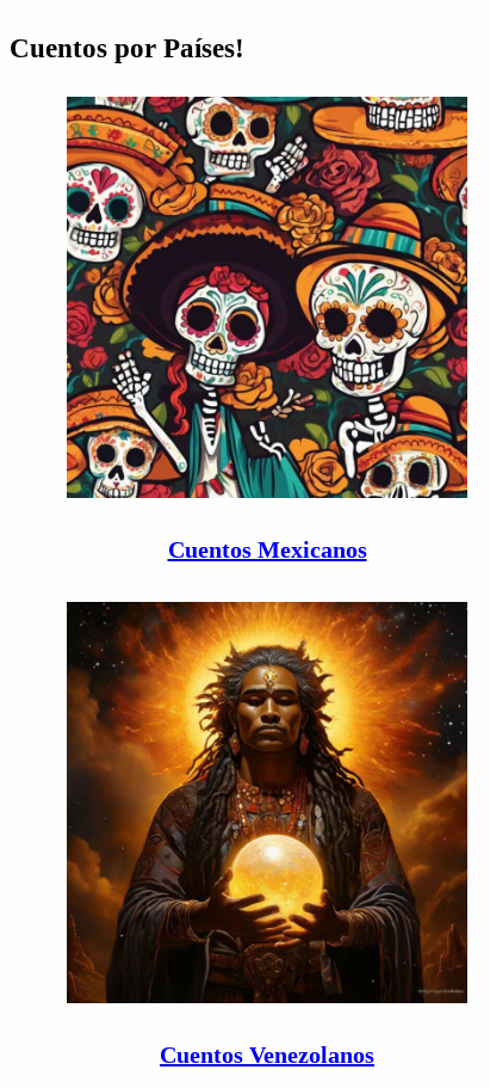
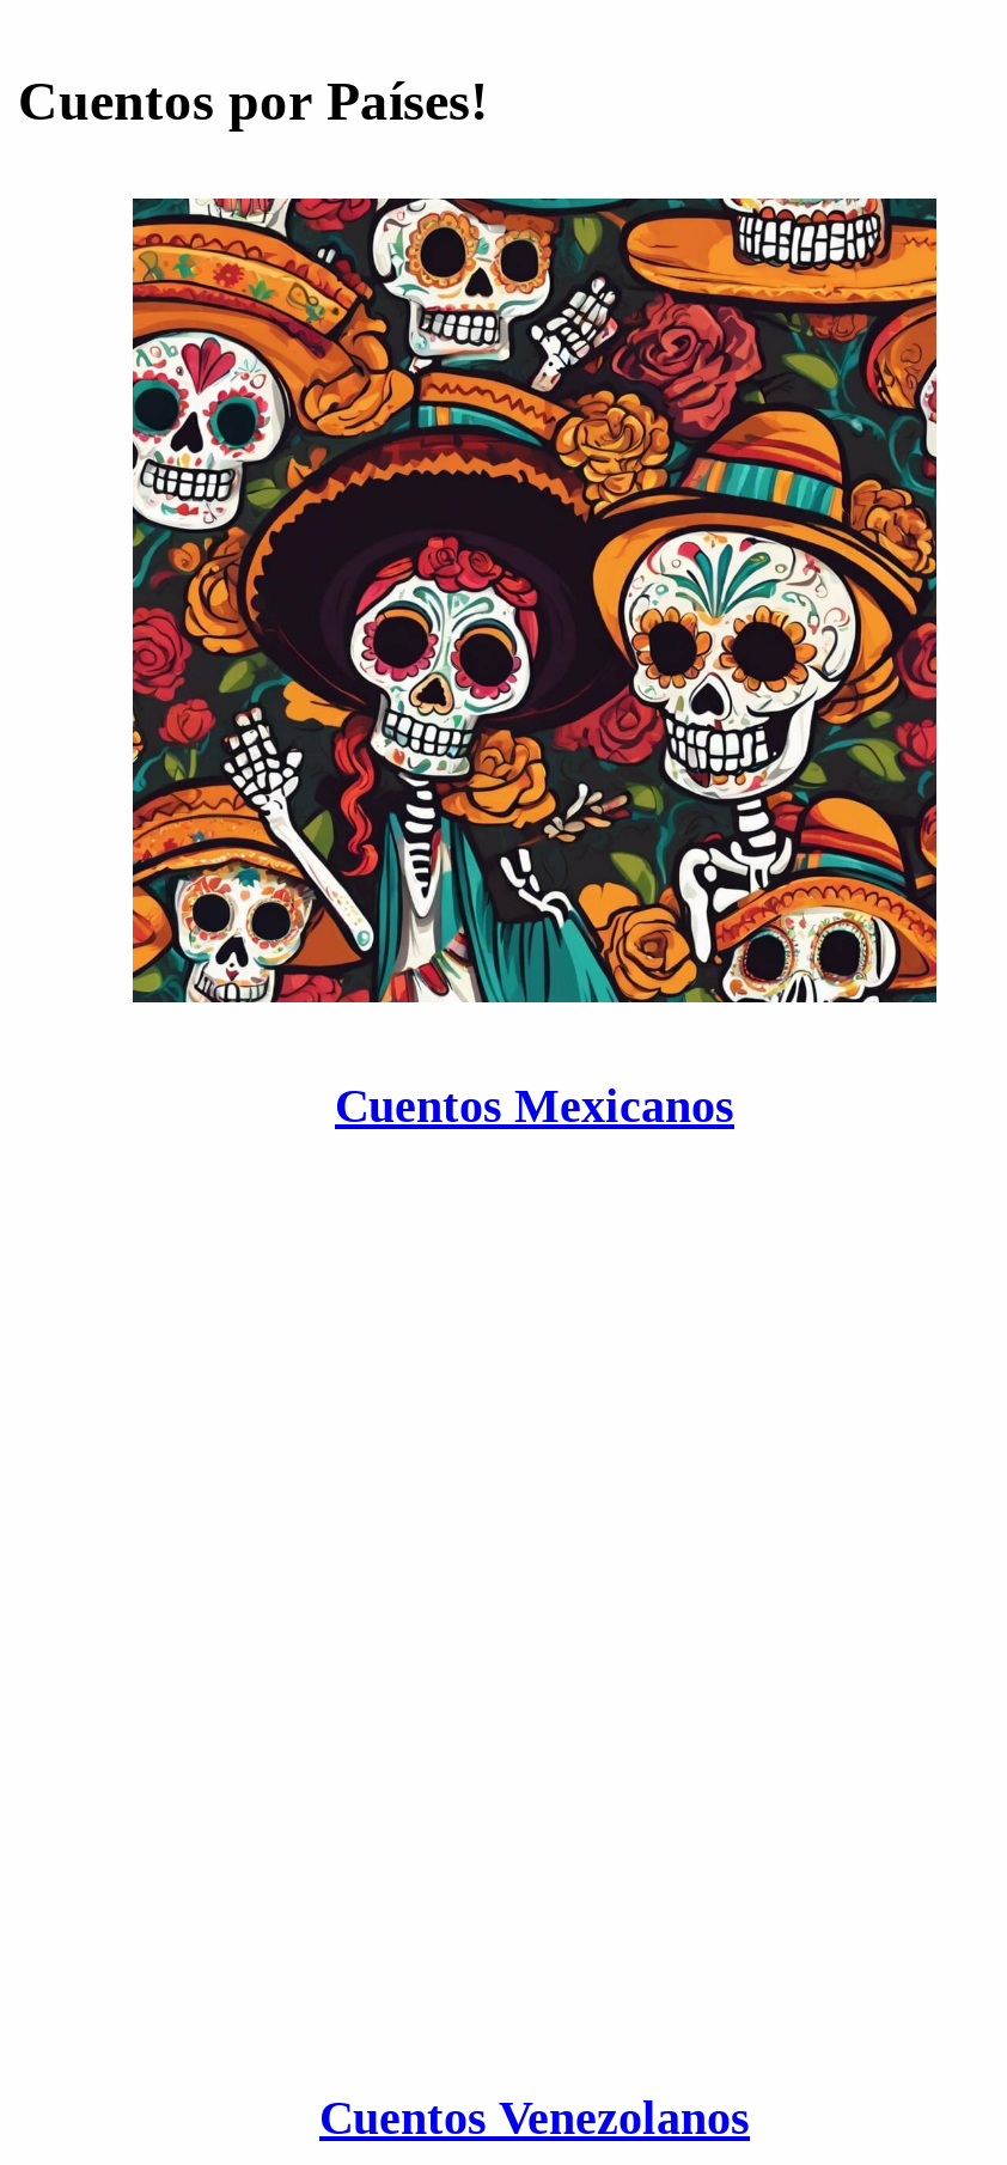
- [image]
